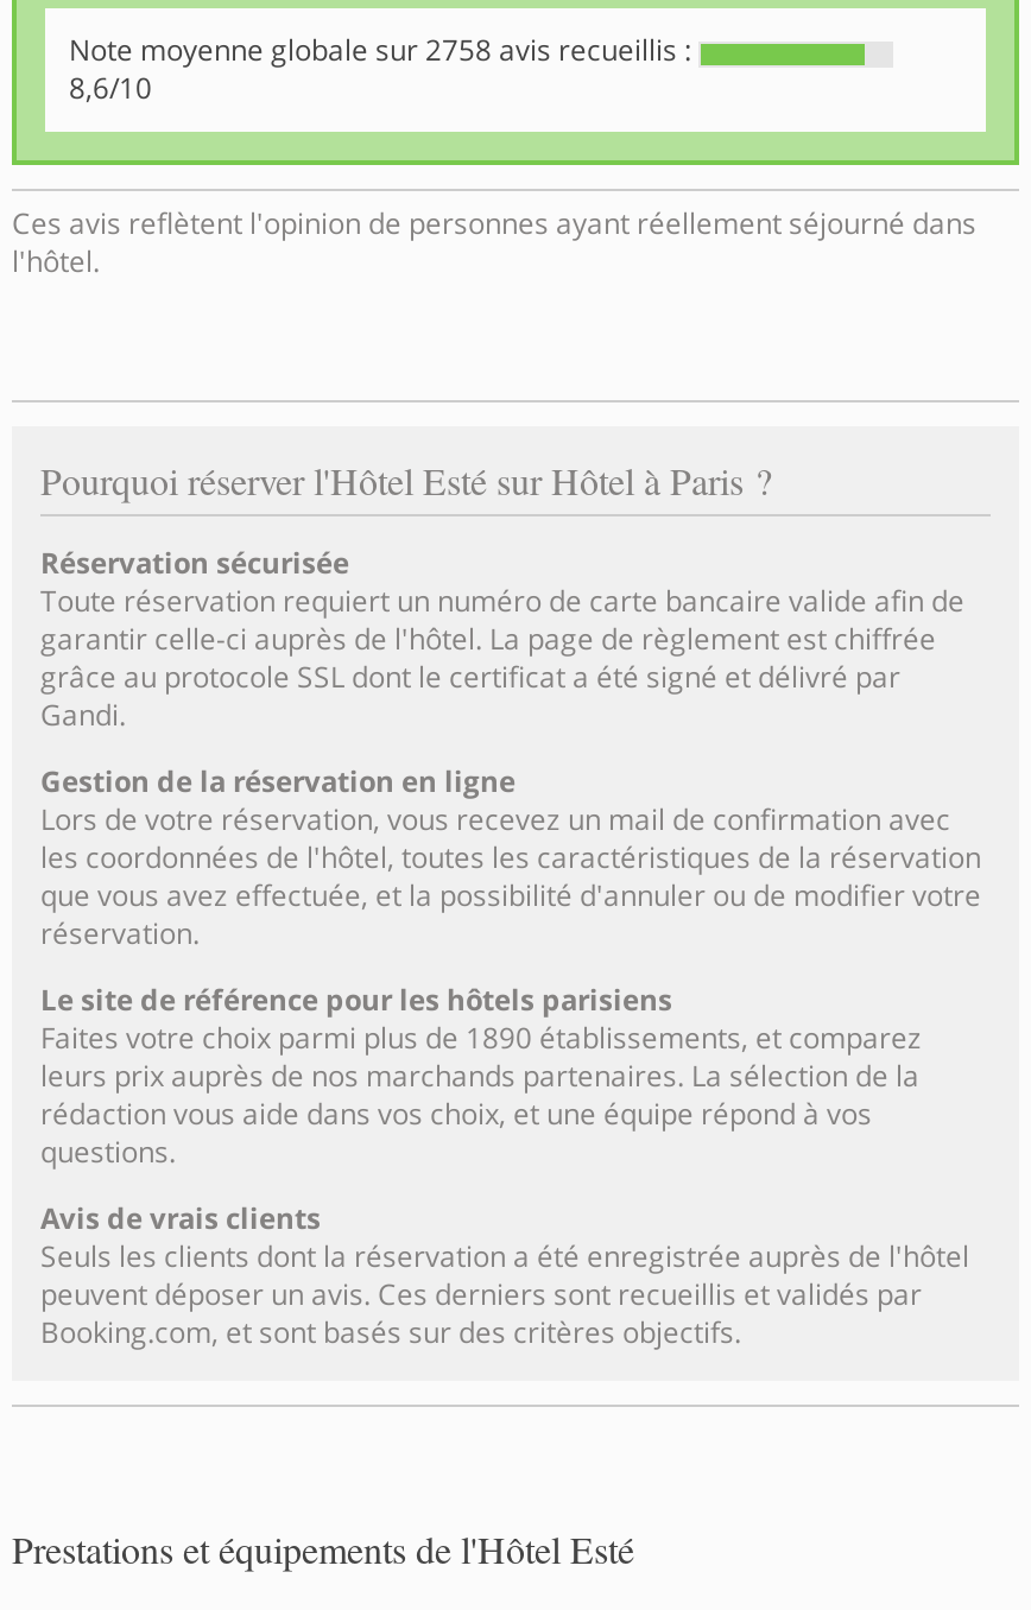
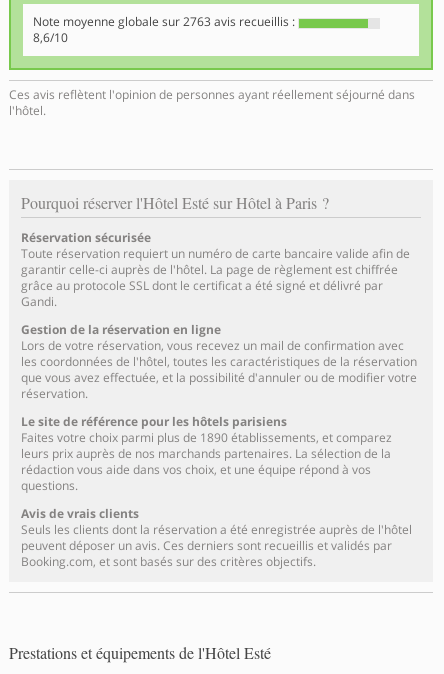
- Note moyenne globale sur 2758 avis recueillis :
+ Note moyenne globale sur 2763 avis recueillis :
